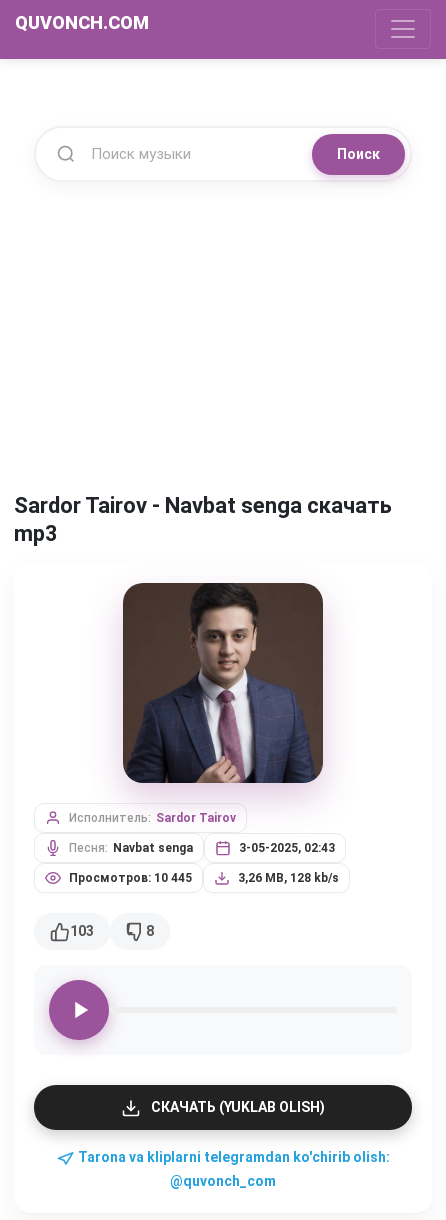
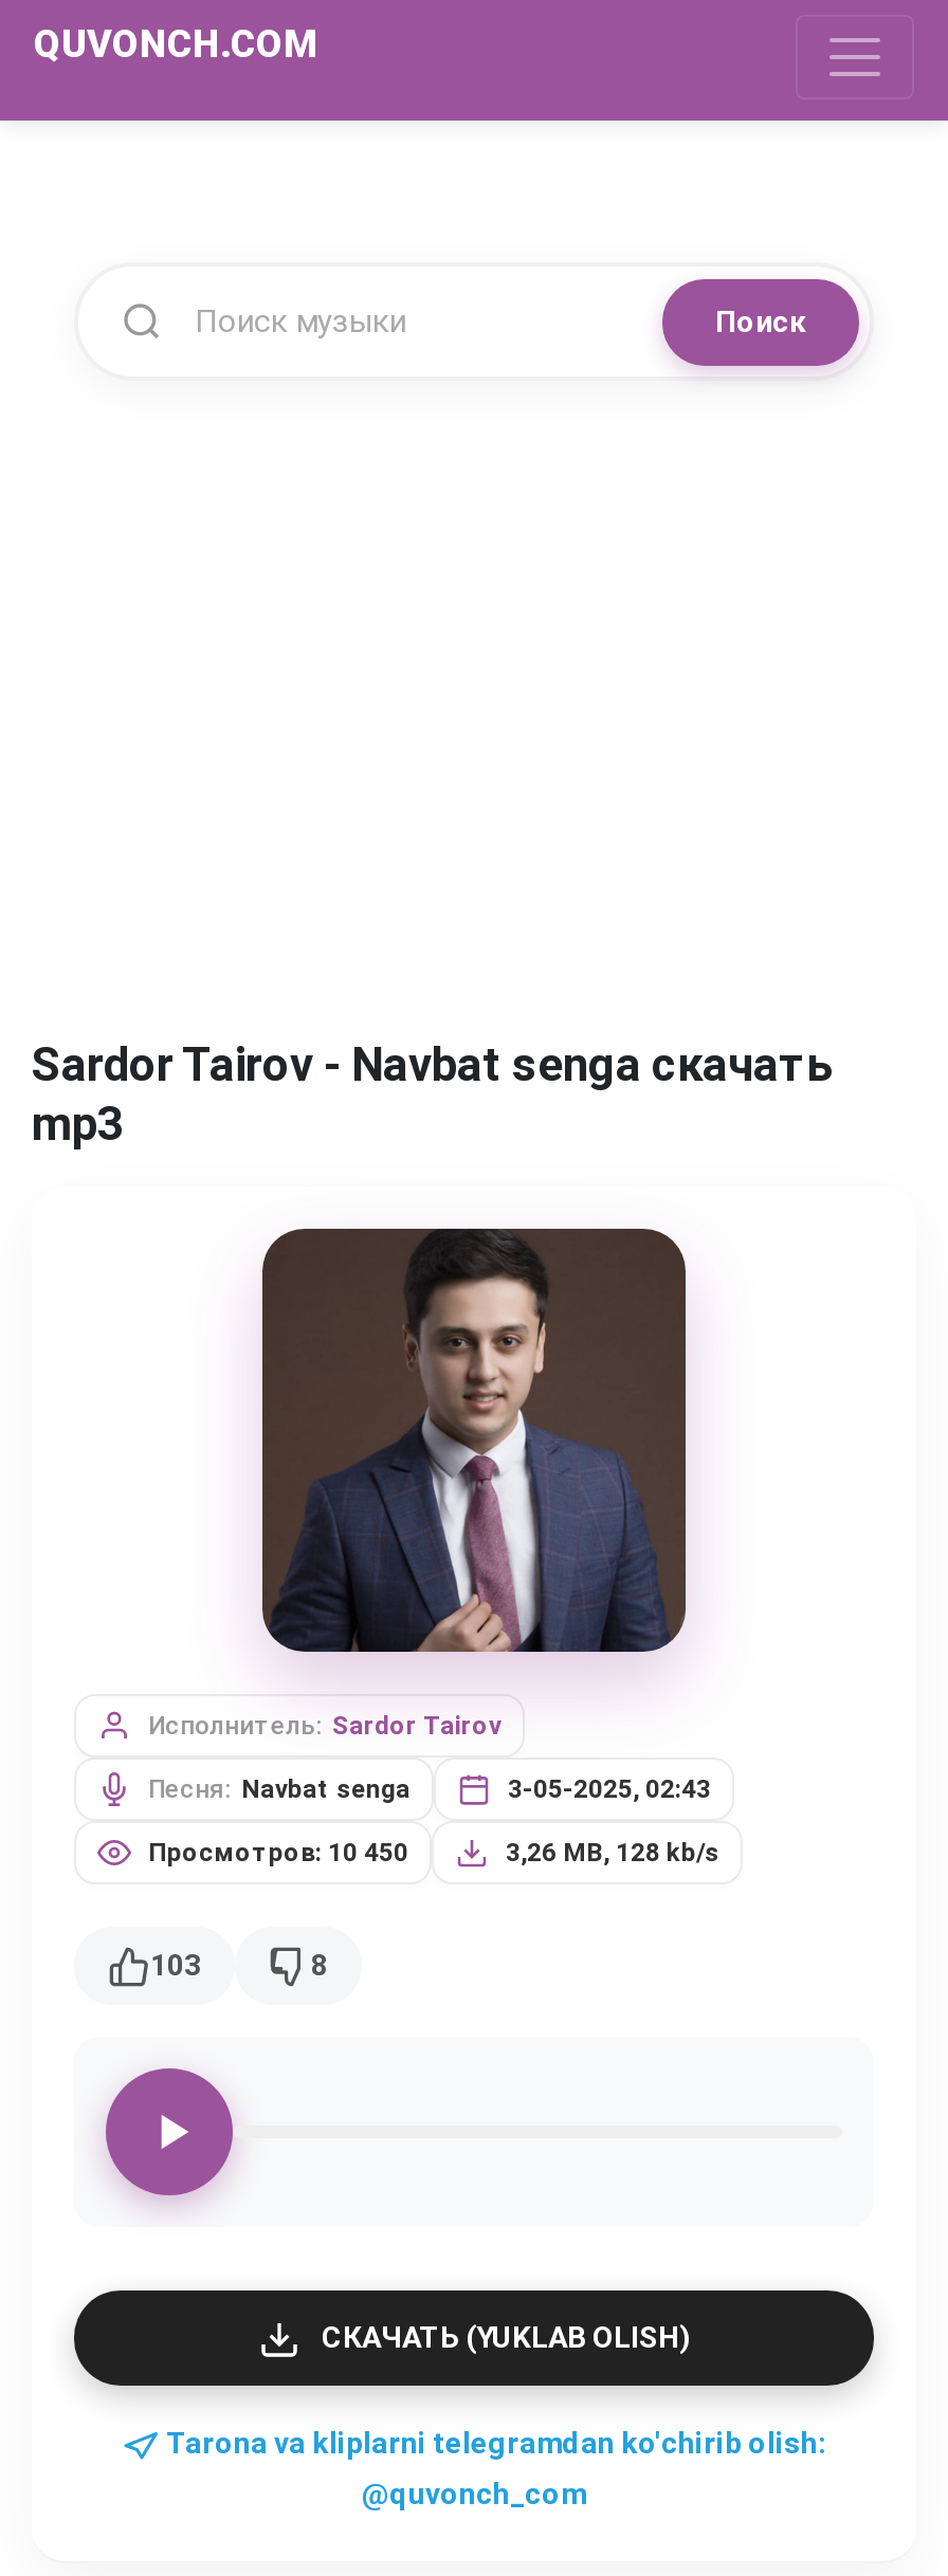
- Просмотров: 10 445
+ Просмотров: 10 450
